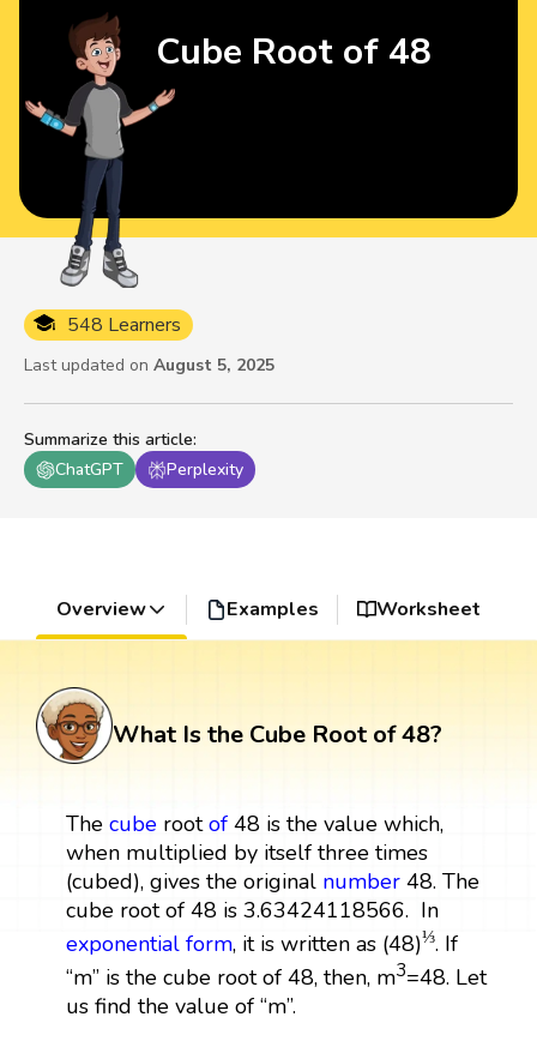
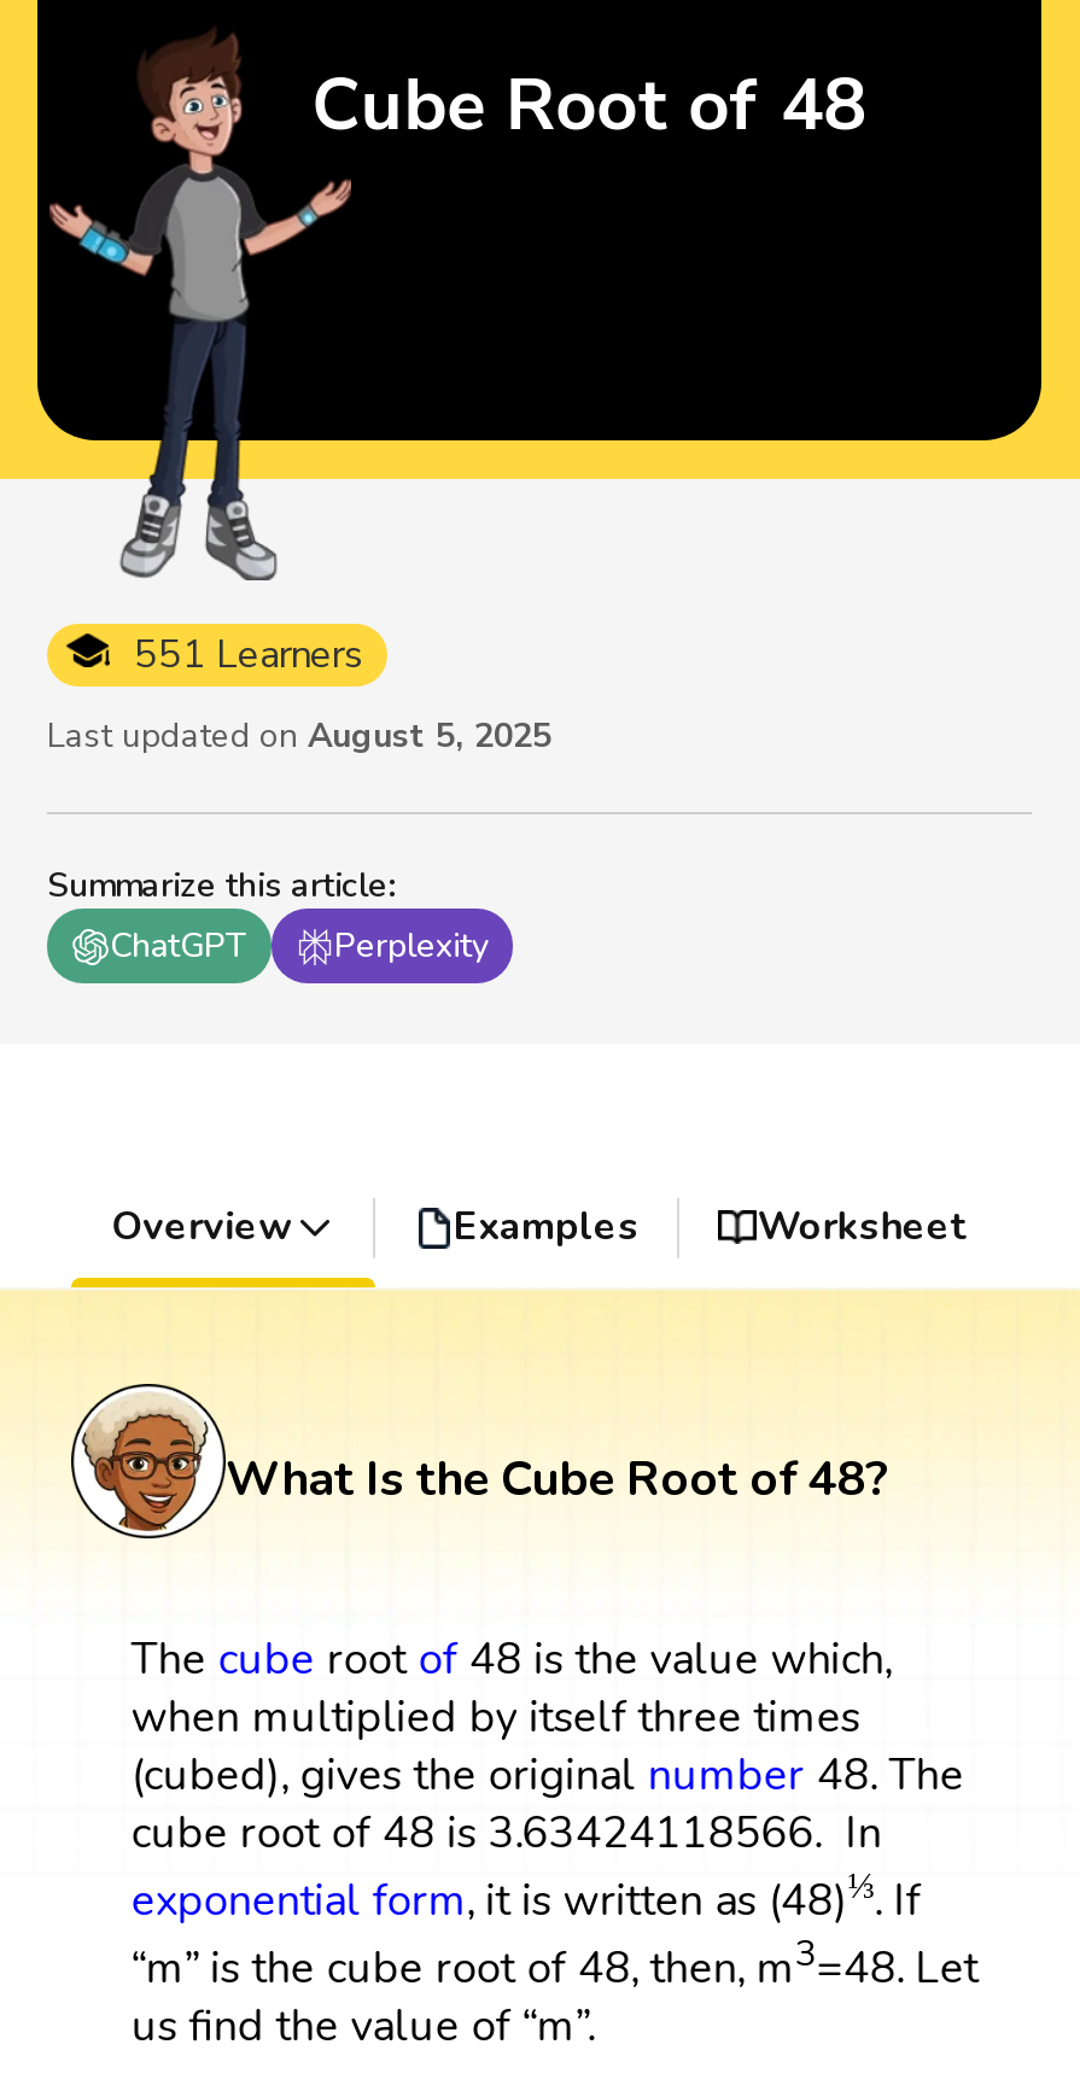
- 548 Learners
+ 551 Learners
